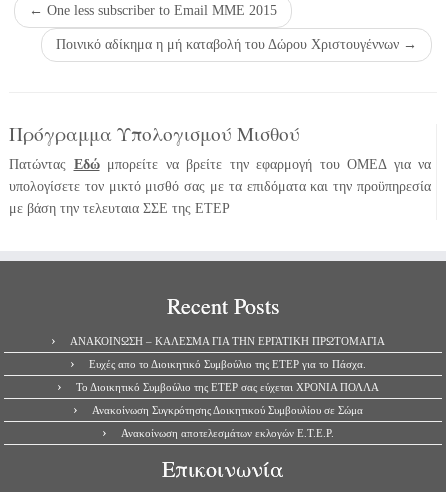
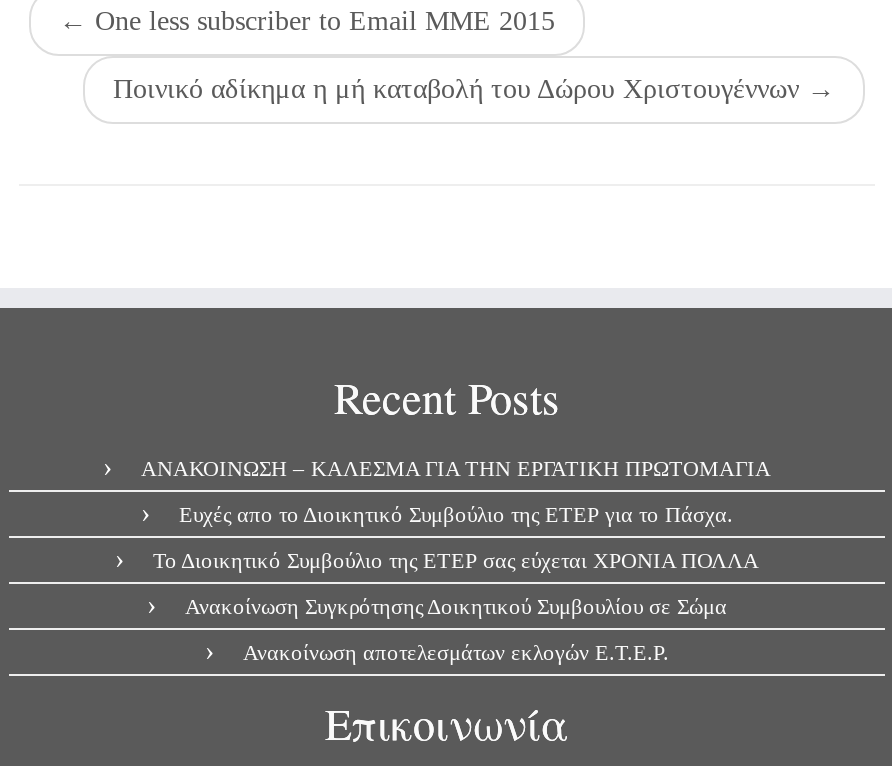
- Πρόγραμμα Υπολογισμού Μισθού
- Πατώντας Εδώ μπορείτε να βρείτε την εφαρμογή του ΟΜΕΔ για να
- υπολογίσετε τον μικτό μισθό σας με τα επιδόματα και την προϋπηρεσία
- με βάση την τελευταια ΣΣΕ της ΕΤΕΡ
